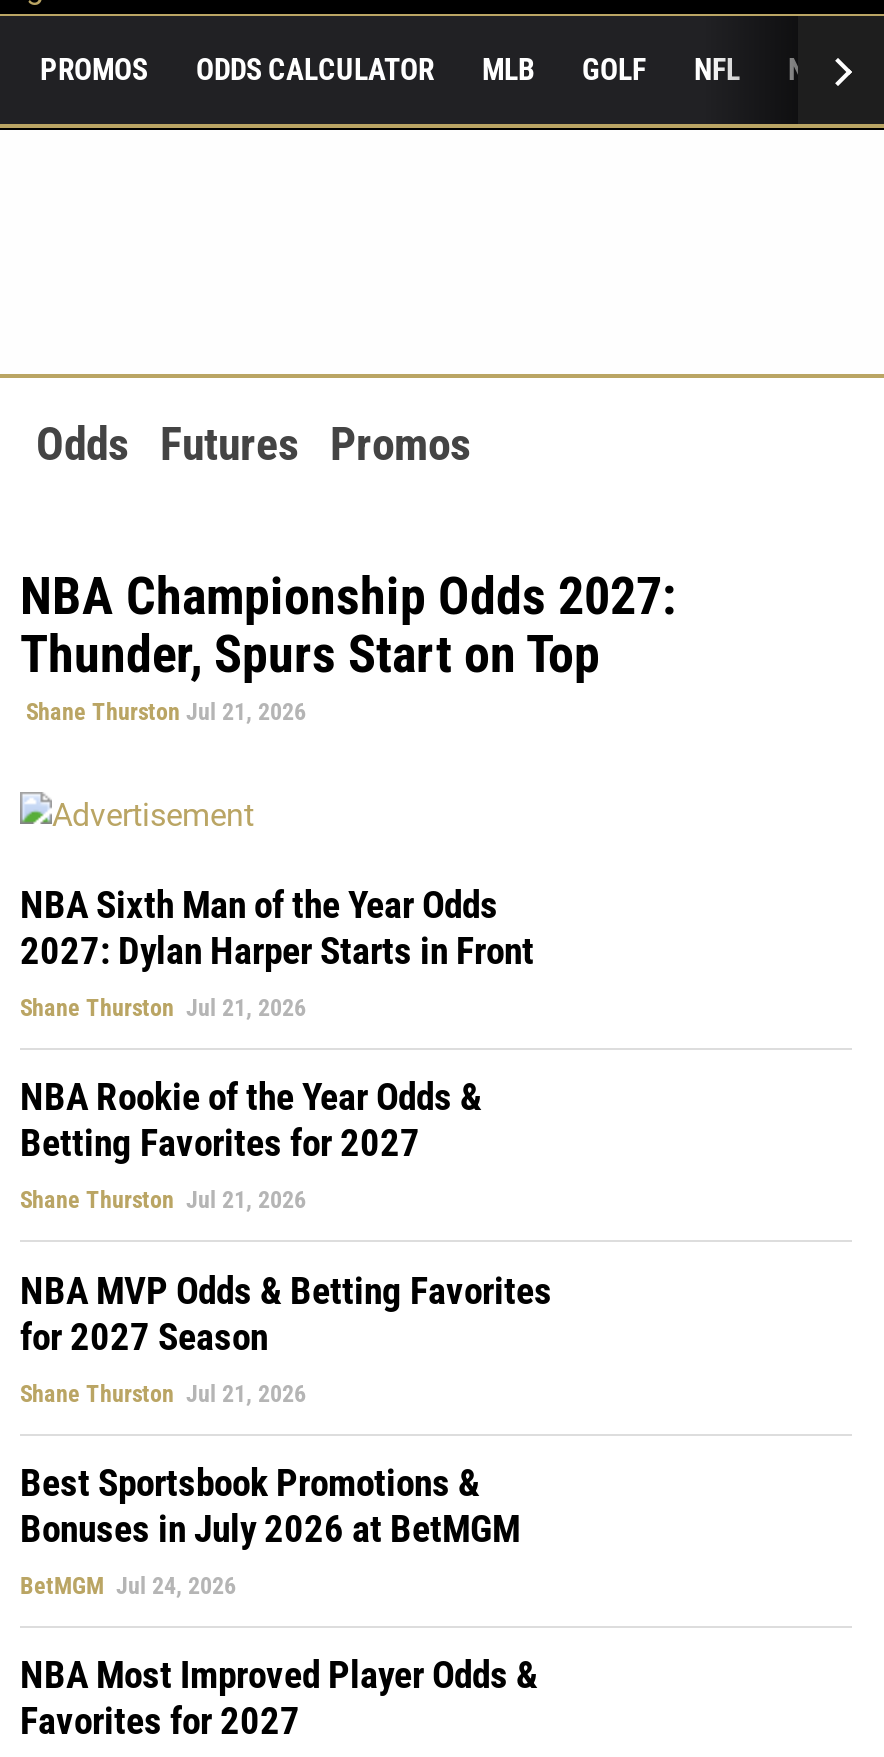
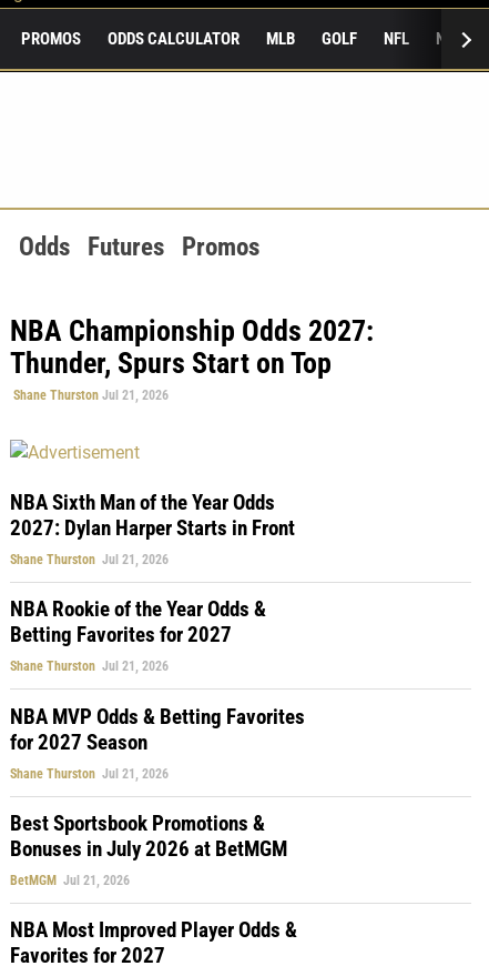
- BetMGM Jul 24, 2026
+ BetMGM Jul 21, 2026
